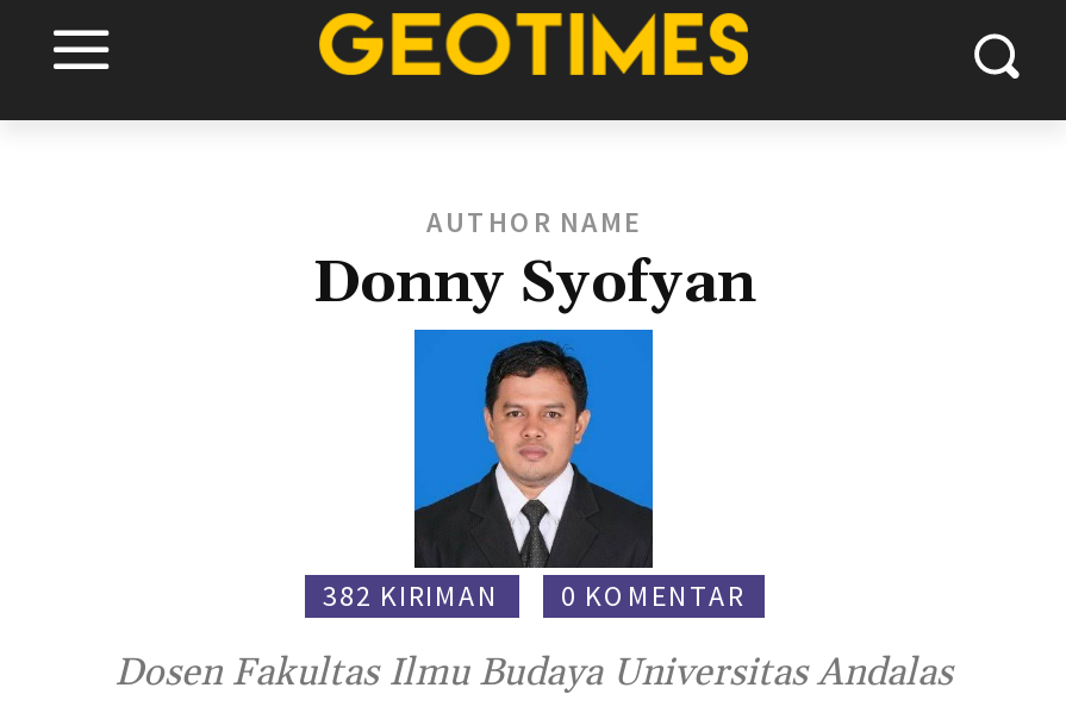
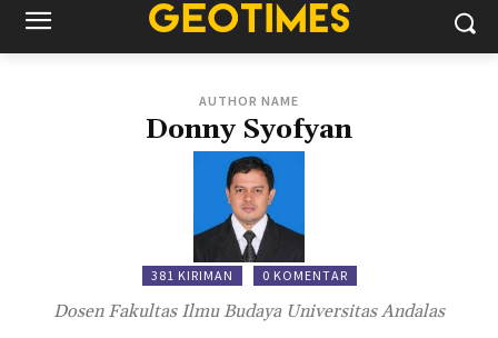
- 382 KIRIMAN 0 KOMENTAR
+ 381 KIRIMAN 0 KOMENTAR
